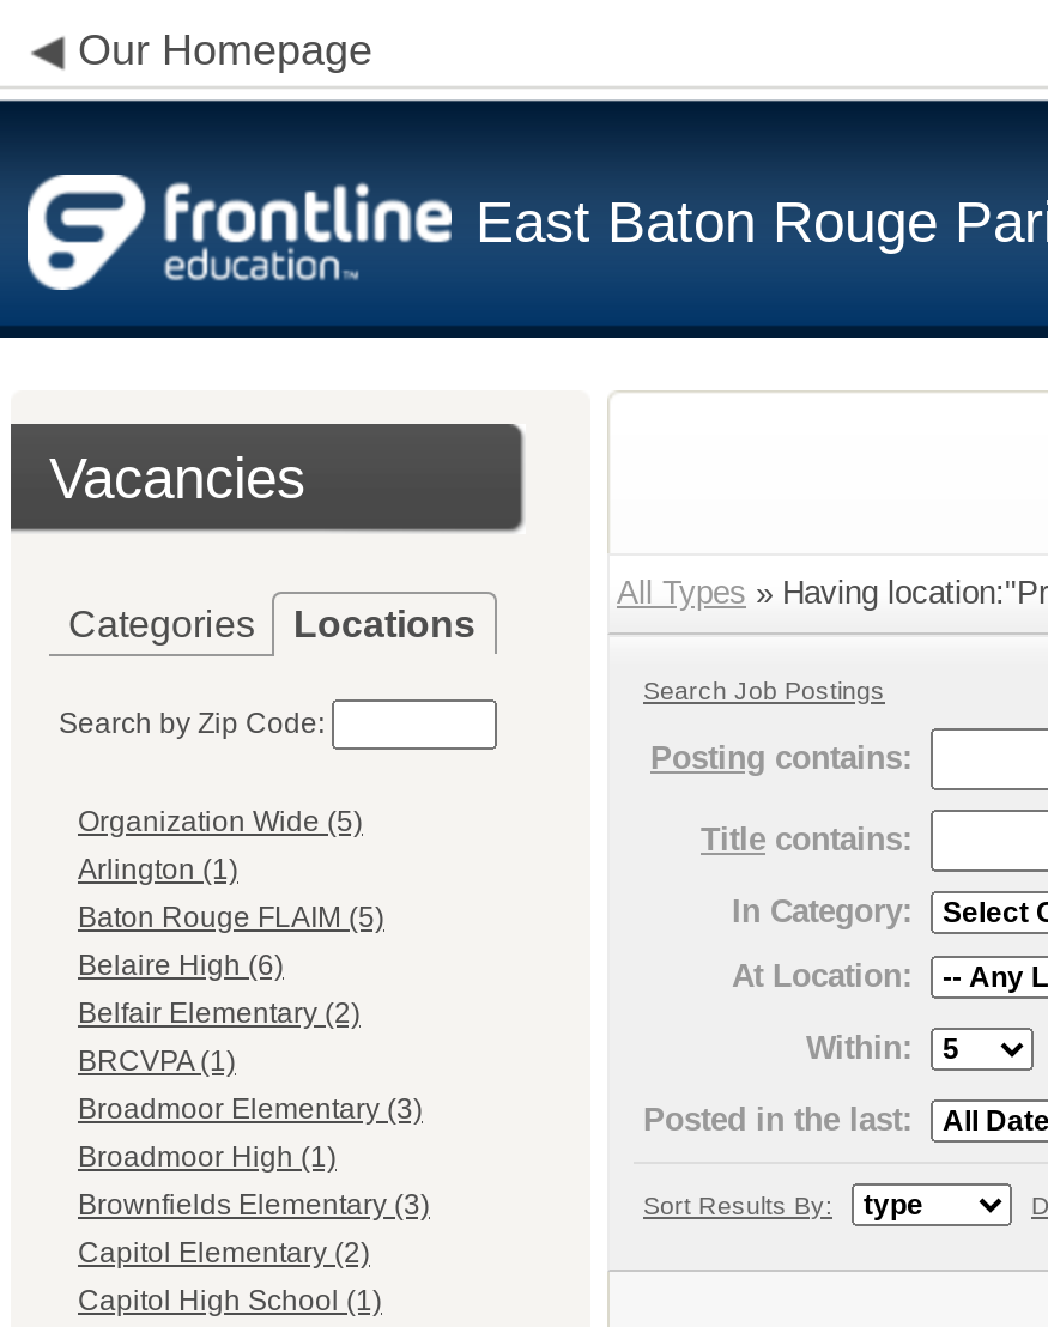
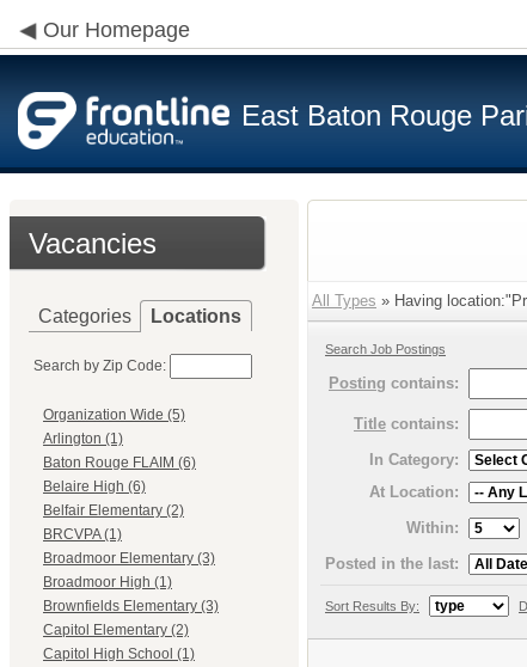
- Baton Rouge FLAIM (5)
+ Baton Rouge FLAIM (6)
